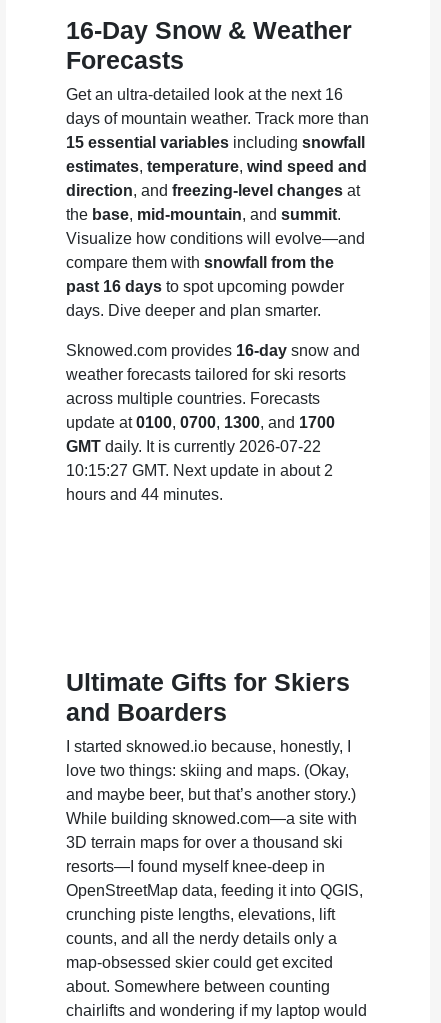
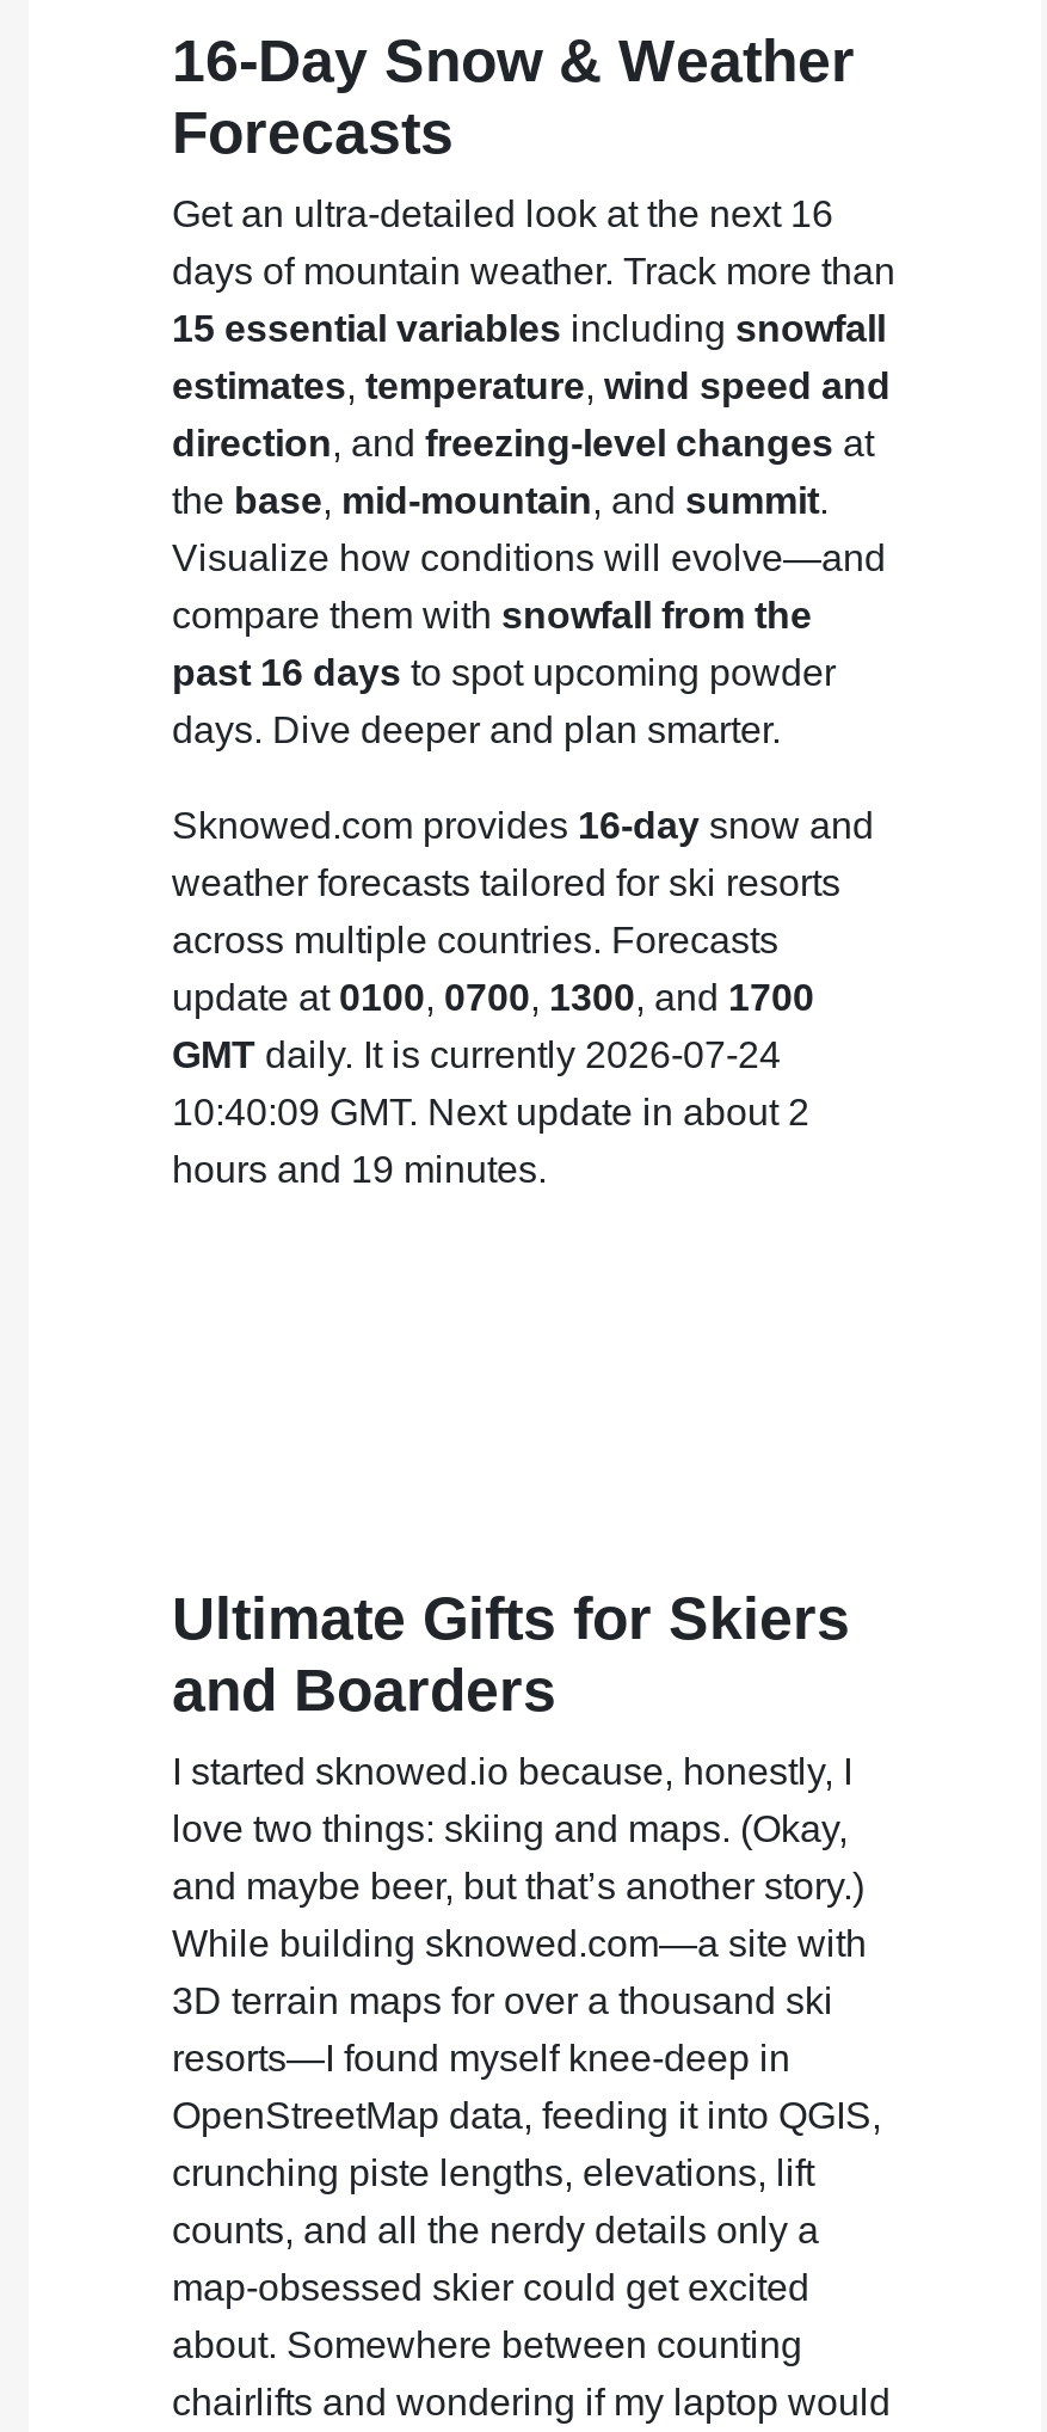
- GMT daily. It is currently 2026-07-22
+ GMT daily. It is currently 2026-07-24

- 10:15:27 GMT. Next update in about 2
+ 10:40:09 GMT. Next update in about 2

- hours and 44 minutes.
+ hours and 19 minutes.
